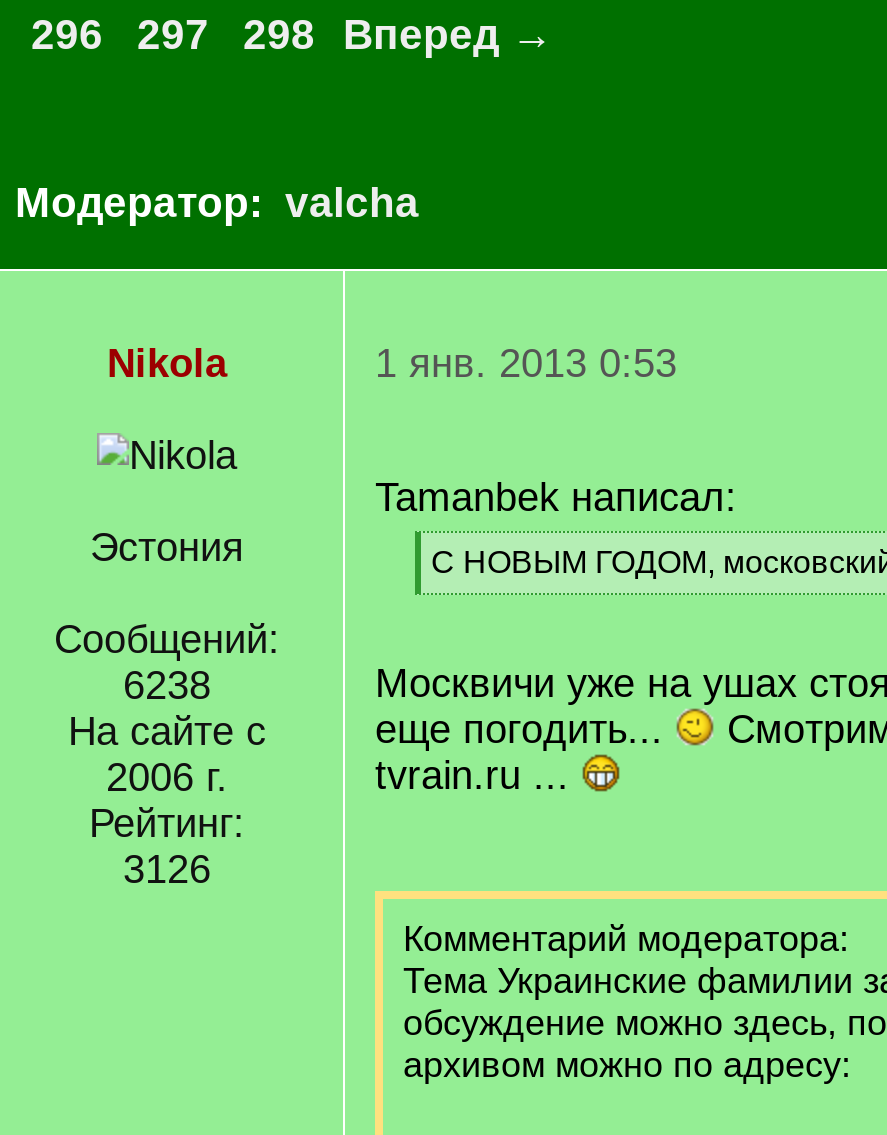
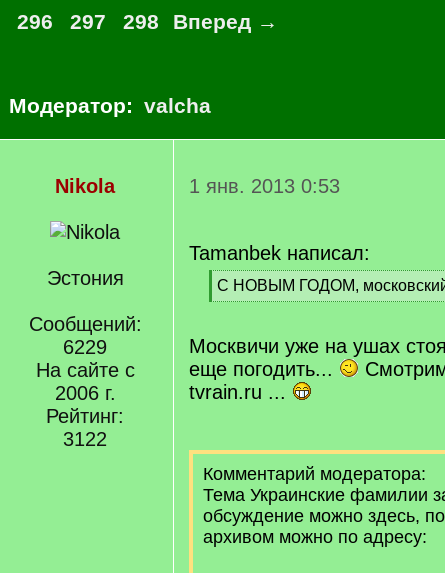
- 6238
+ 6229

- 3126
+ 3122
